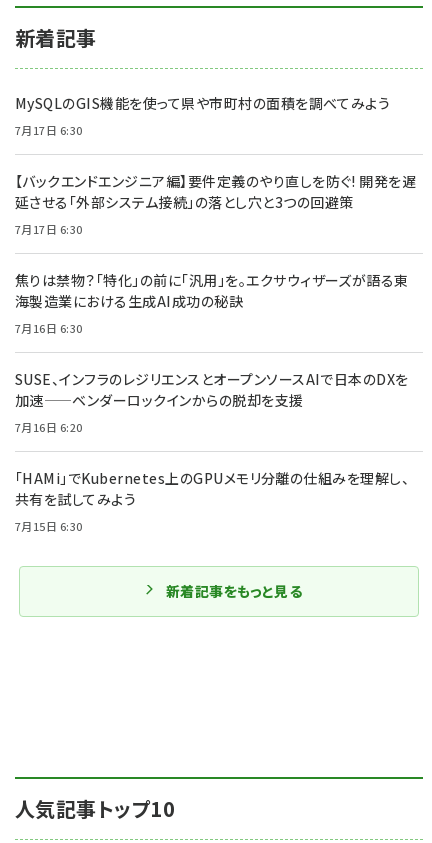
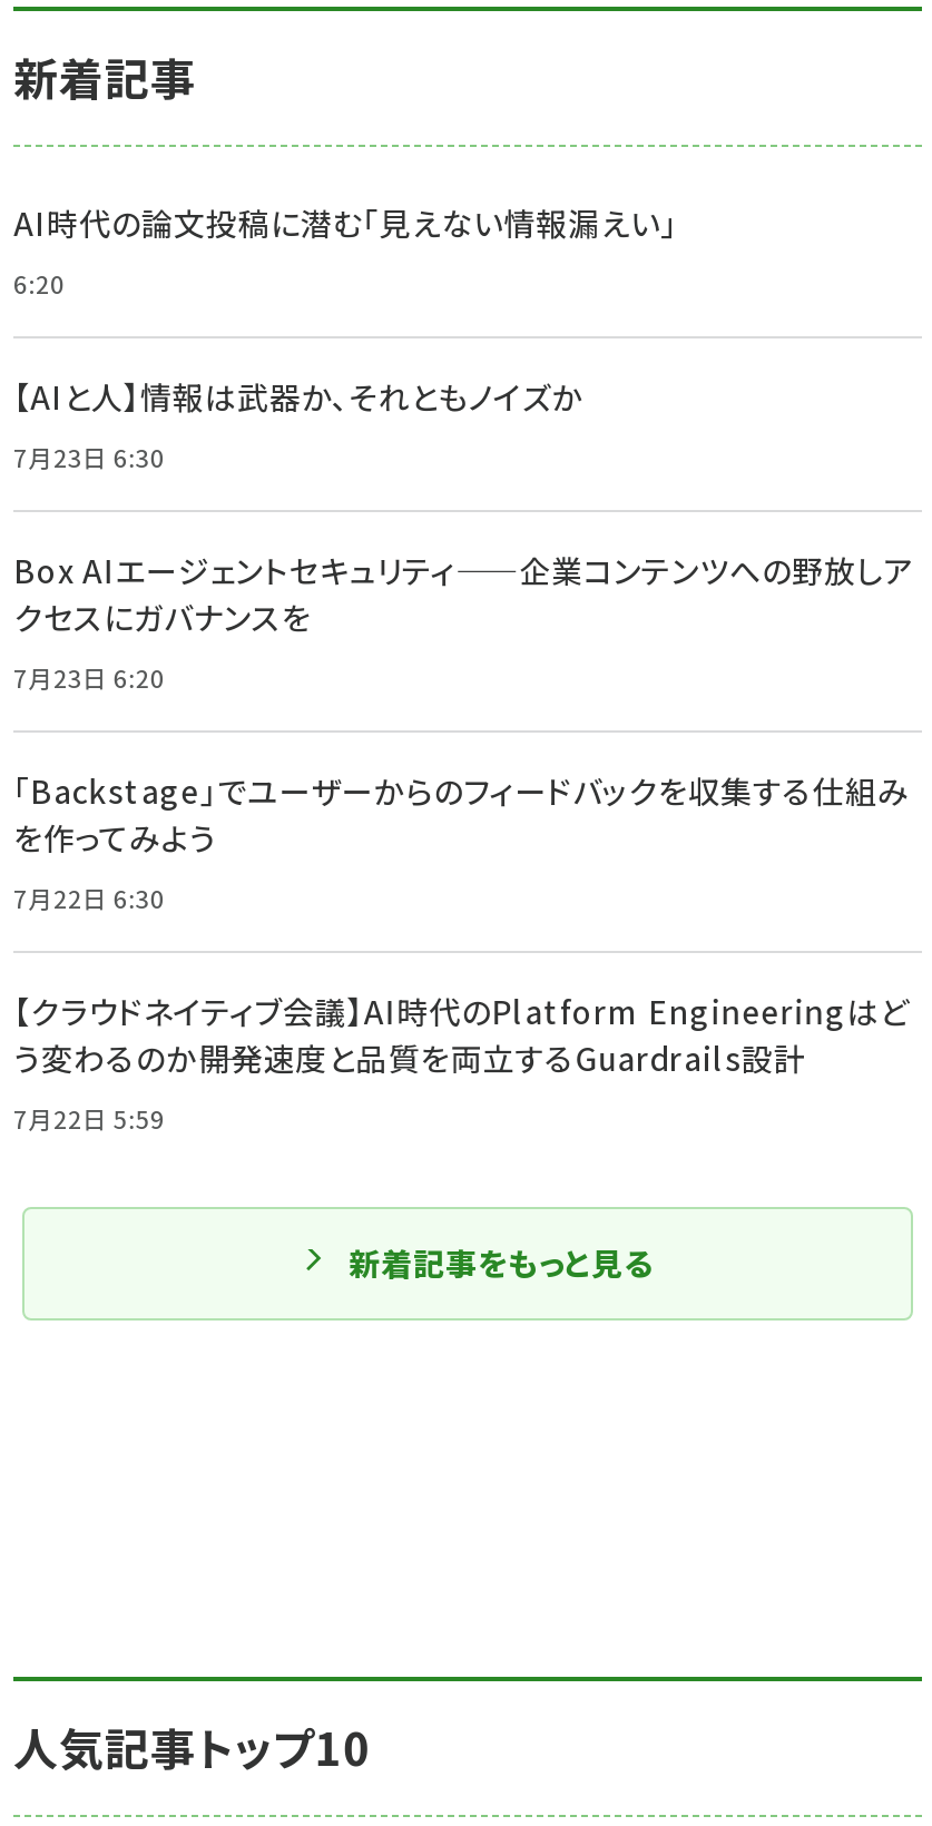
- MySQLのGIS機能を使って県や市町村の面積を調べてみよう
- 7月17日 6:30
+ AI時代の論文投稿に潜む「見えない情報漏えい」
+ 6:20

- 【バックエンドエンジニア編】要件定義のやり直しを防ぐ! 開発を遅
- 延させる「外部システム接続」の落とし穴と3つの回避策
- 7月17日 6:30
+ 【AIと人】情報は武器か、それともノイズか
+ 7月23日 6:30

- 焦りは禁物？「特化」の前に「汎用」を。エクサウィザーズが語る東
- 海製造業における生成AI成功の秘訣
- 7月16日 6:30
+ Box AIエージェントセキュリティ——企業コンテンツへの野放しア
+ クセスにガバナンスを
+ 7月23日 6:20

- SUSE、インフラのレジリエンスとオープンソースAIで日本のDXを
- 加速——ベンダーロックインからの脱却を支援
- 7月16日 6:20
+ 「Backstage」でユーザーからのフィードバックを収集する仕組み
+ を作ってみよう
+ 7月22日 6:30

- 「HAMi」でKubernetes上のGPUメモリ分離の仕組みを理解し、
- 共有を試してみよう
- 7月15日 6:30
+ 【クラウドネイティブ会議】AI時代のPlatform Engineeringはど
+ う変わるのか――開発速度と品質を両立するGuardrails設計
+ 7月22日 5:59
